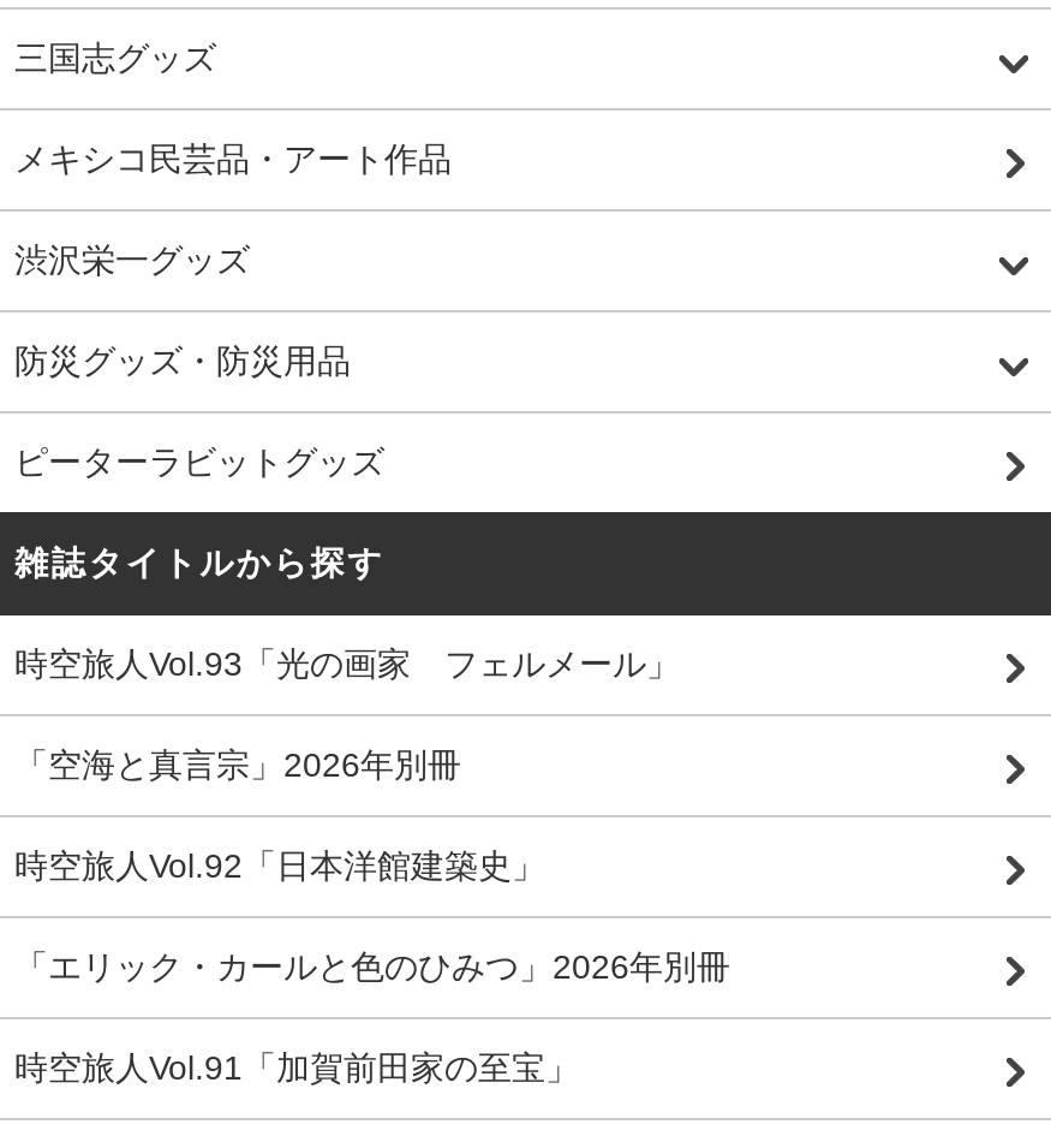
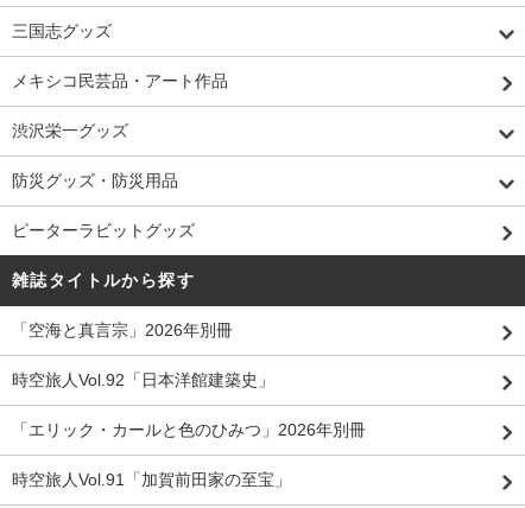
- 時空旅人Vol.93「光の画家 フェルメール」
